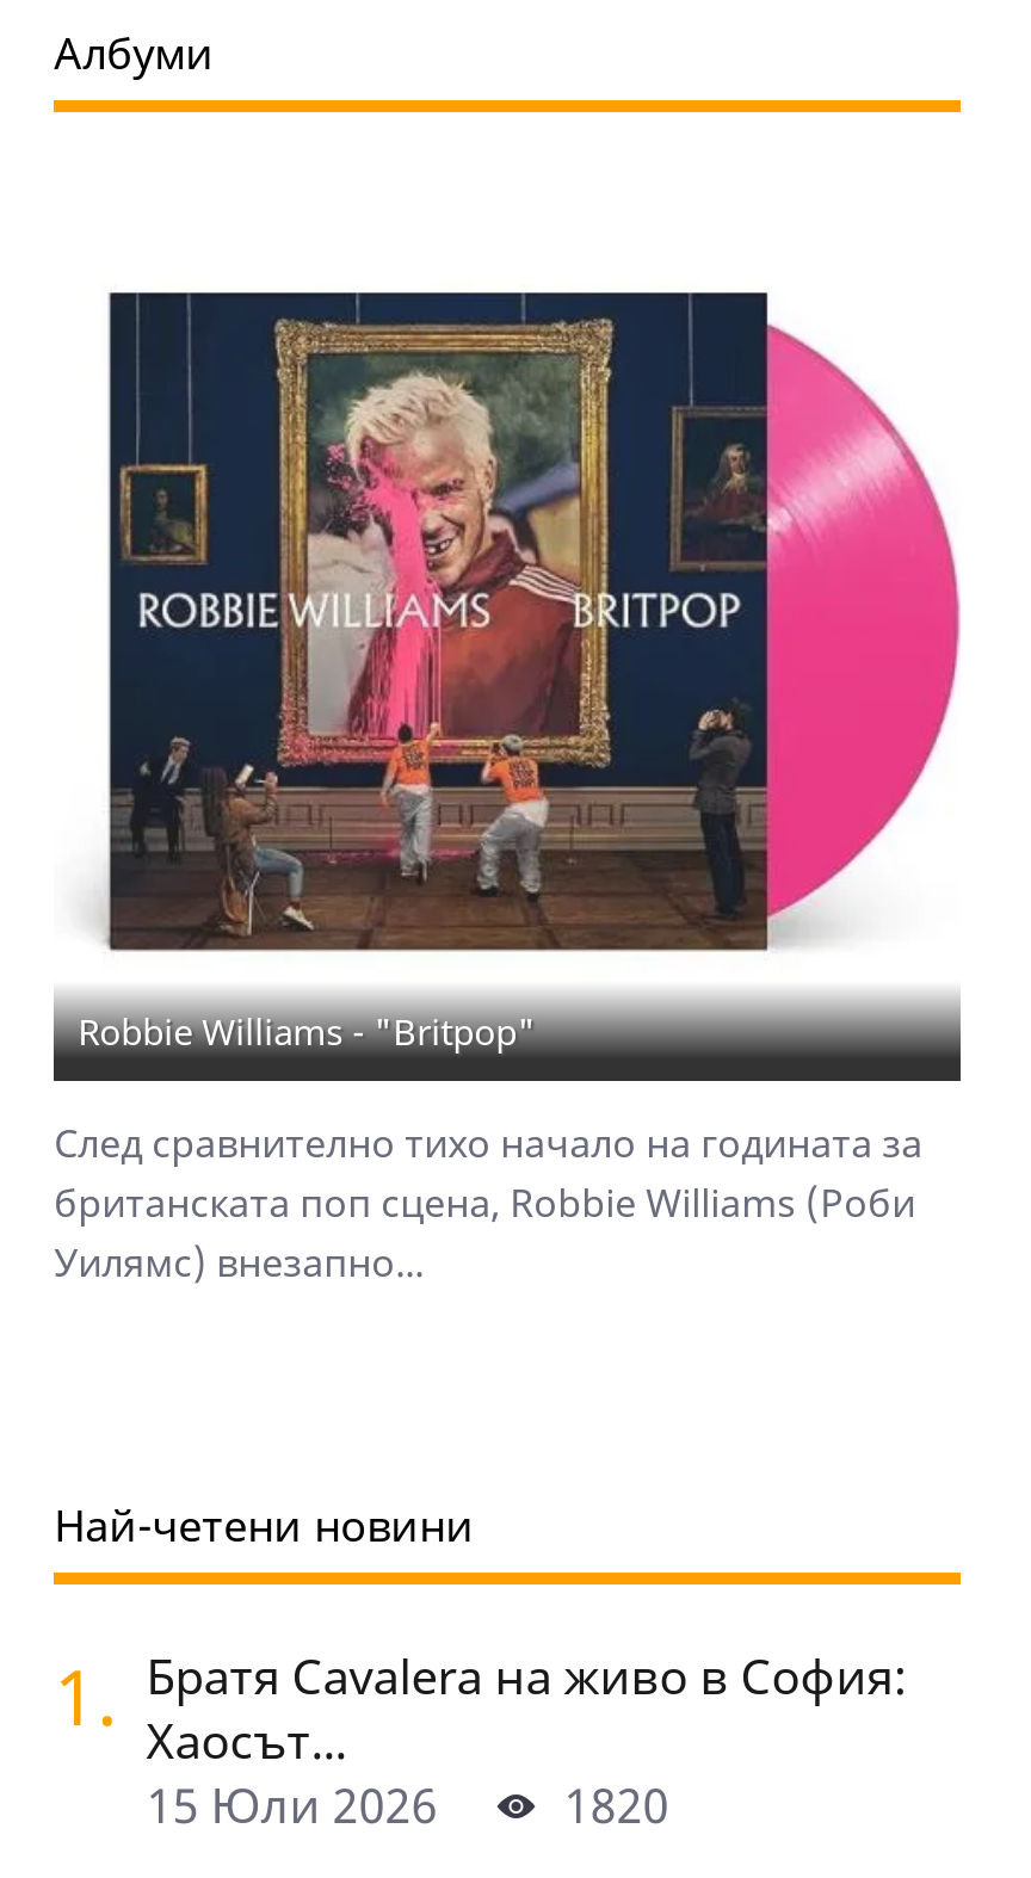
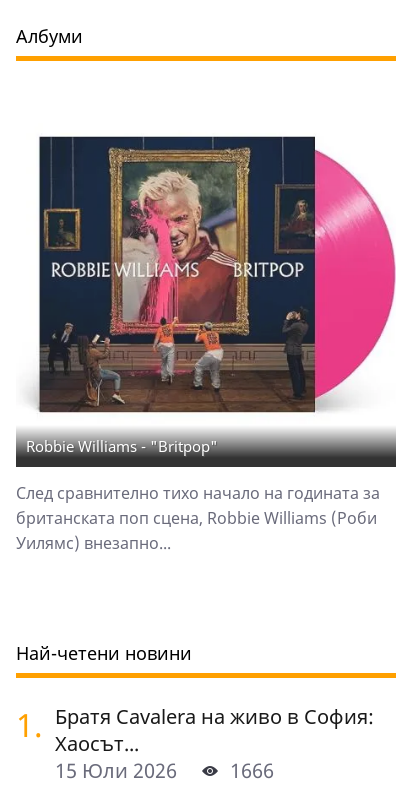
- 15 Юли 2026 1820
+ 15 Юли 2026 1666
